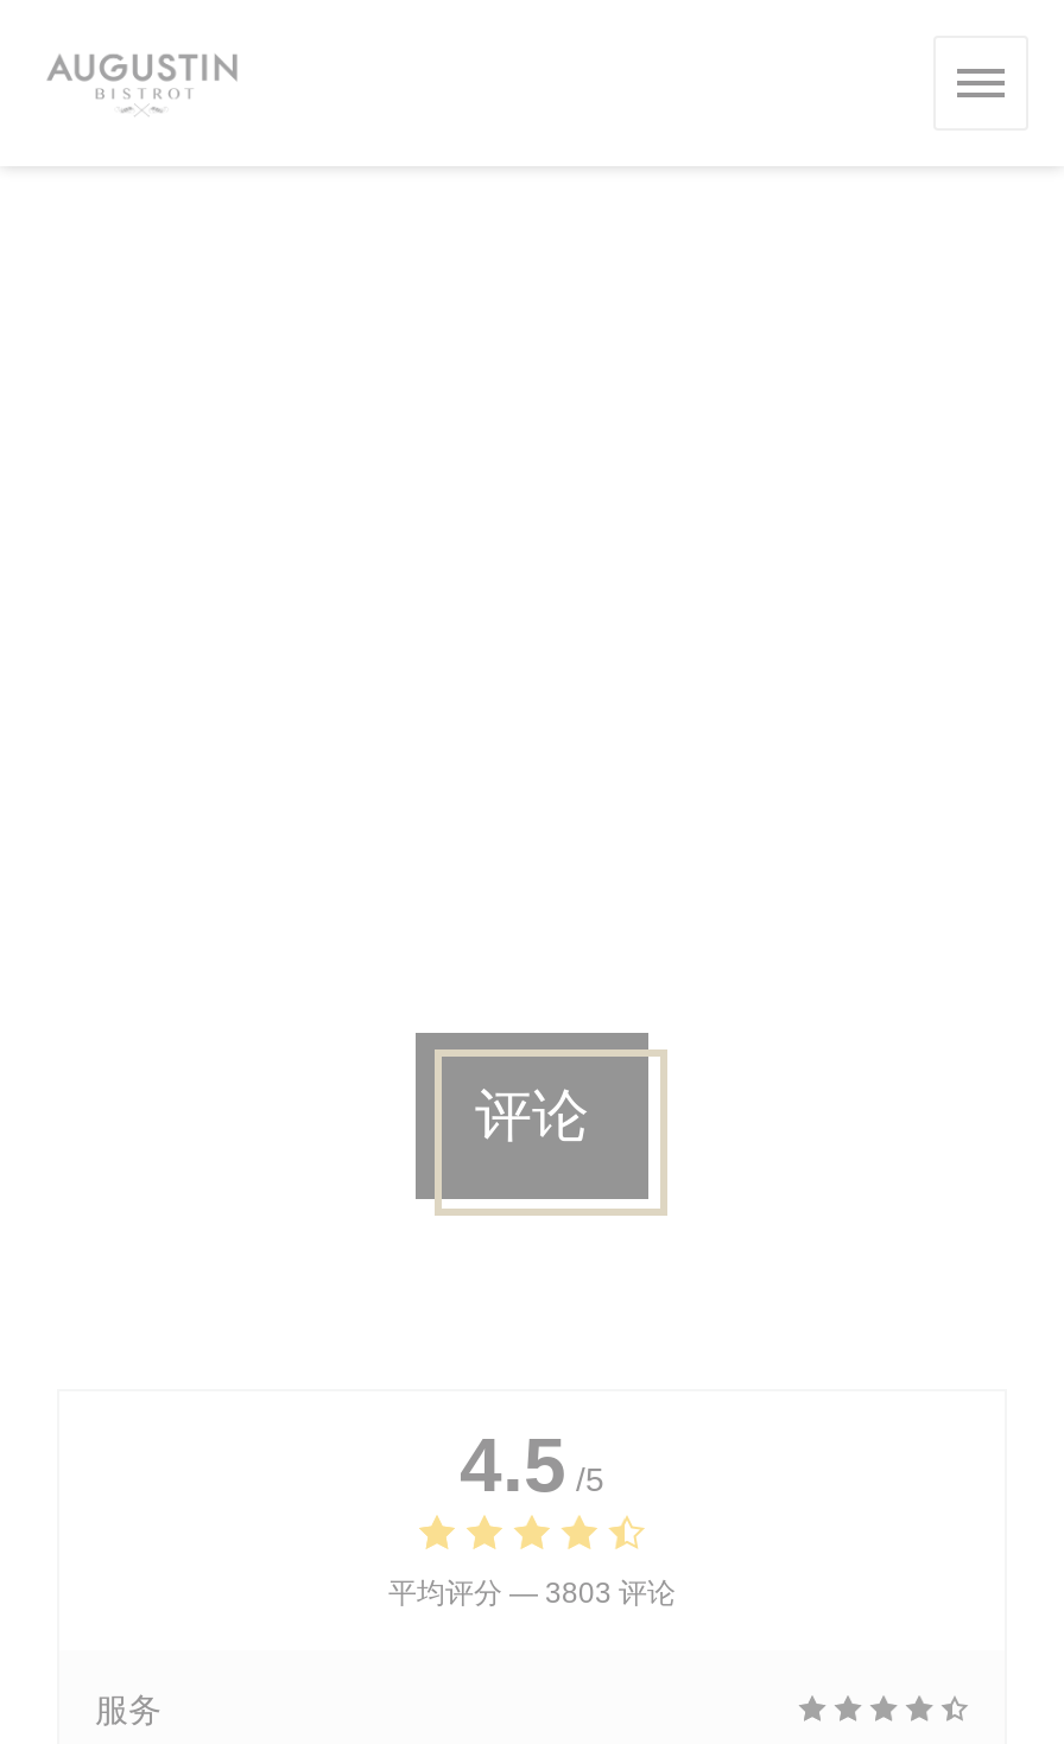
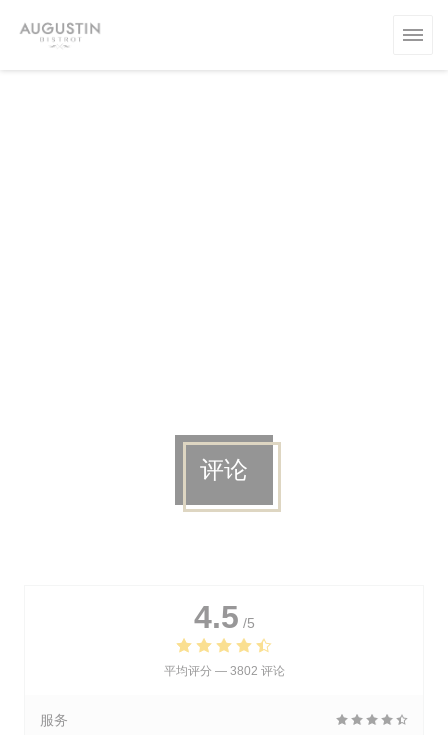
- 平均评分 — 3803 评论
+ 平均评分 — 3802 评论
